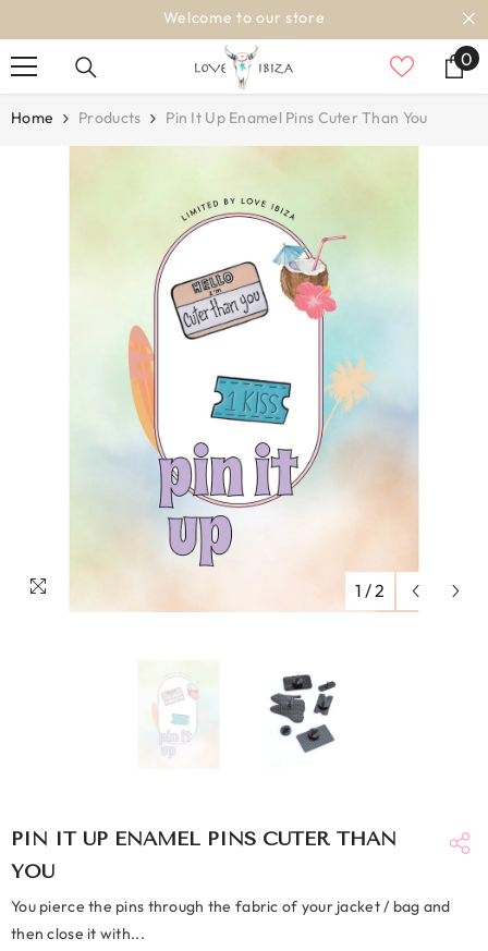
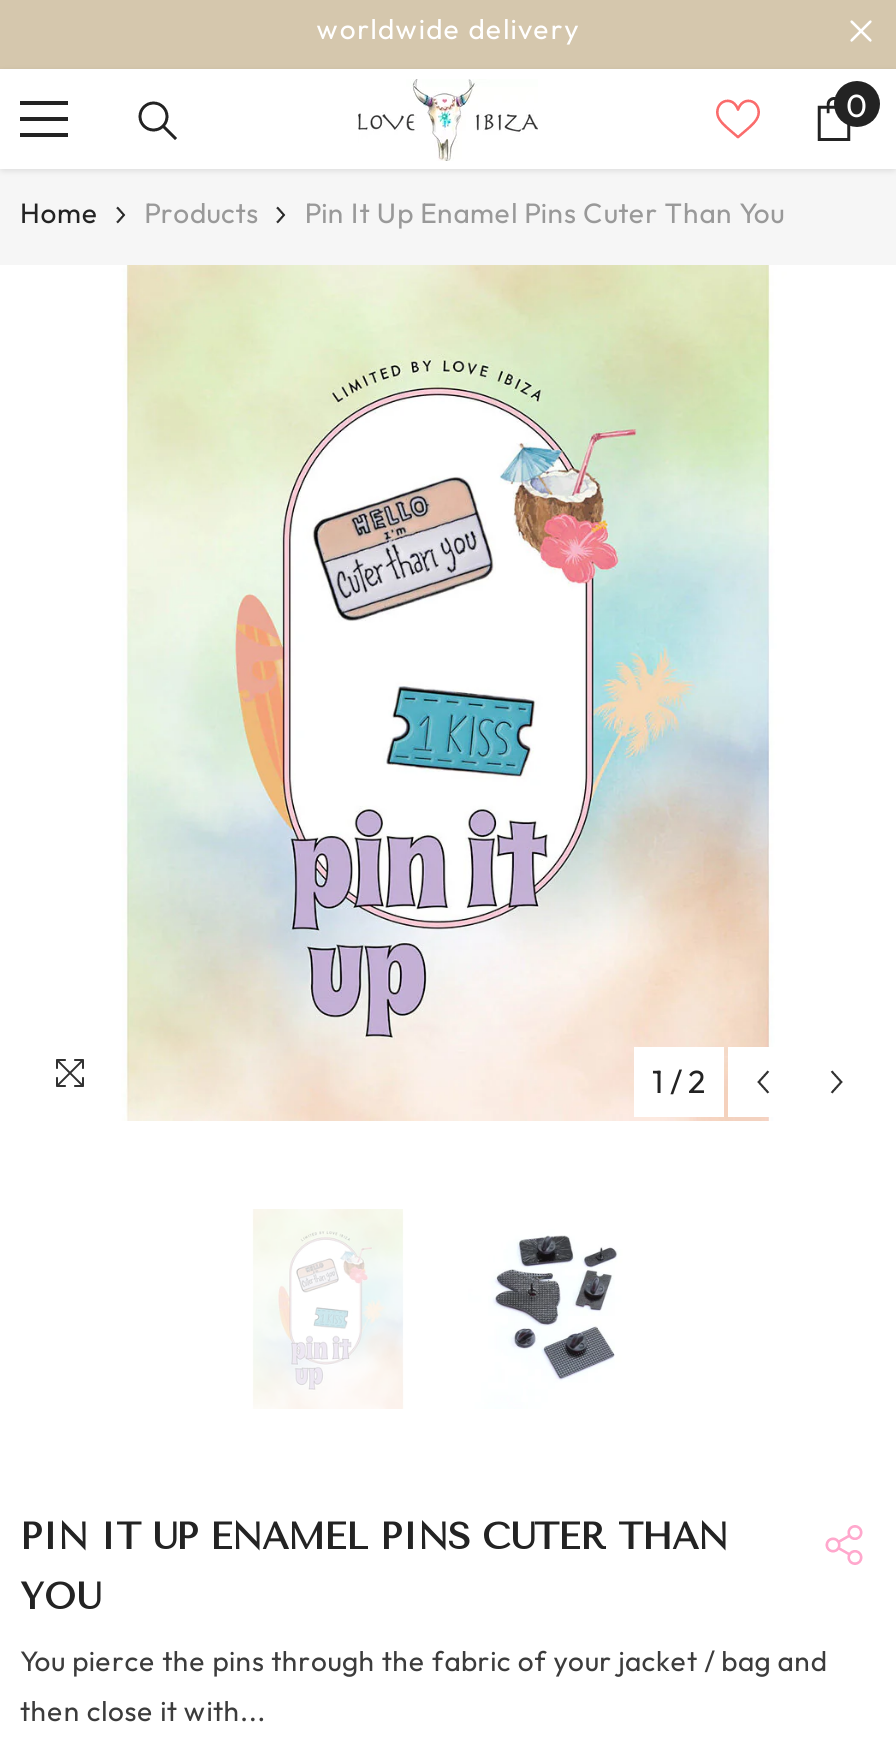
- Welcome to our store
+ worldwide delivery
